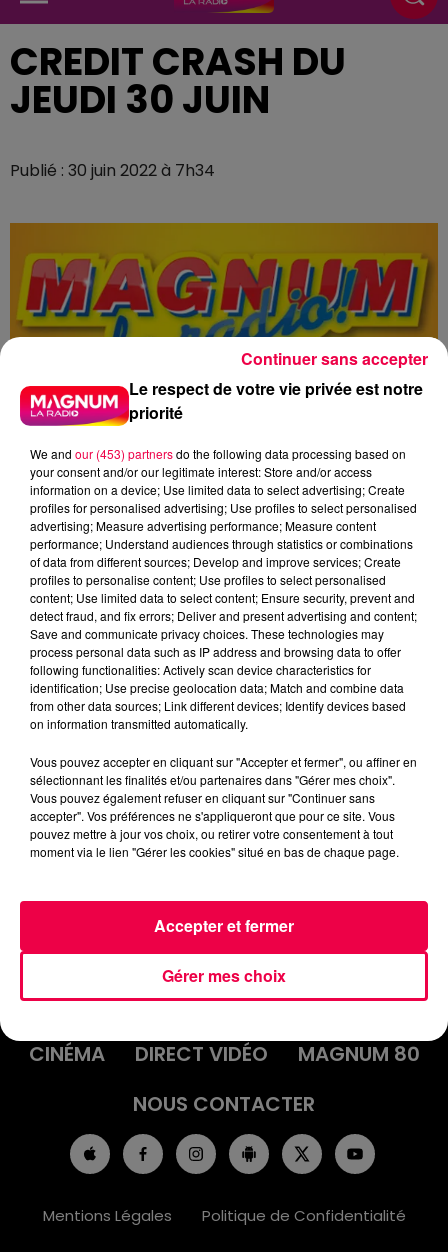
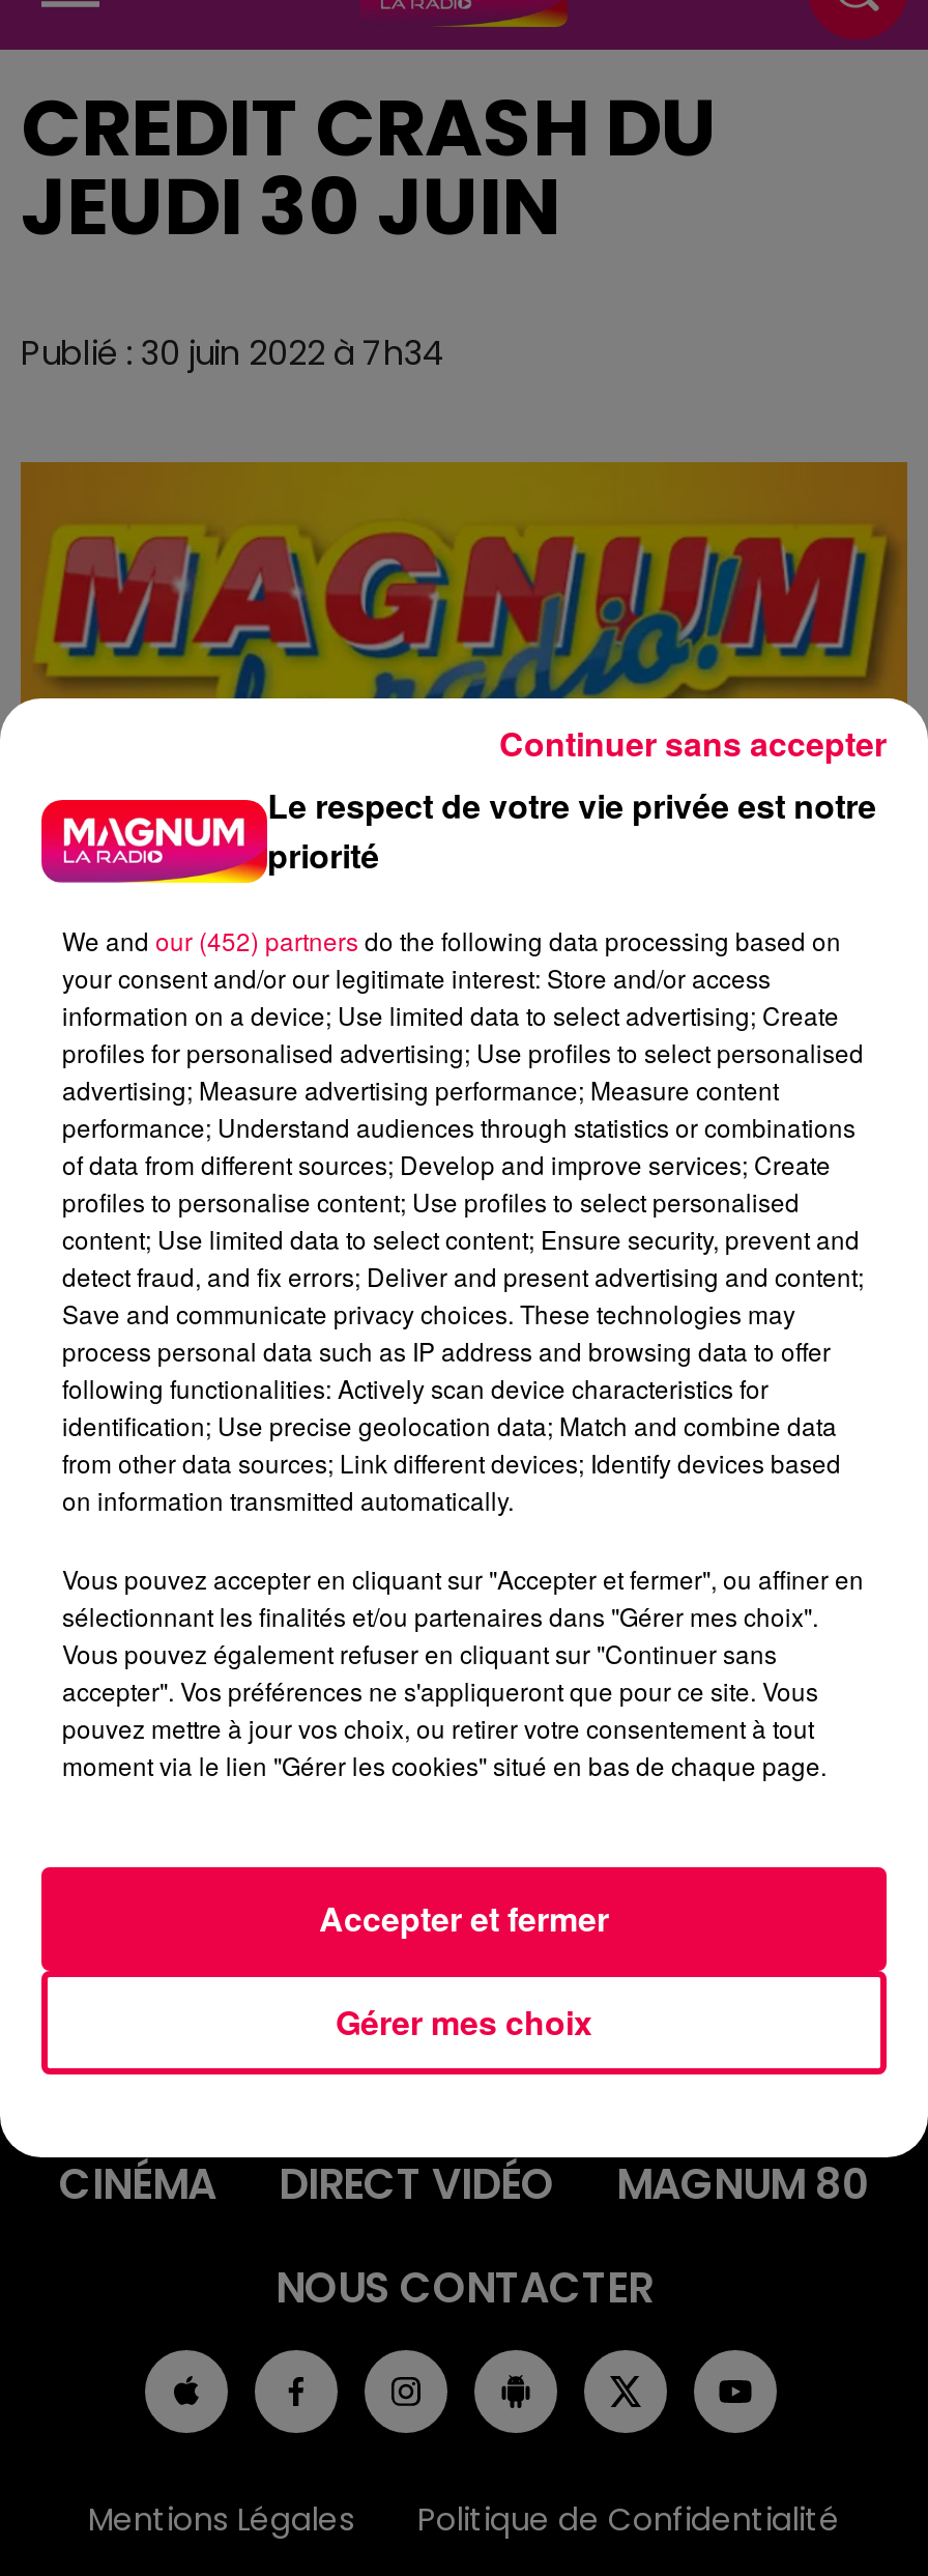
- We and our (453) partners do the following data processing based on
+ We and our (452) partners do the following data processing based on
